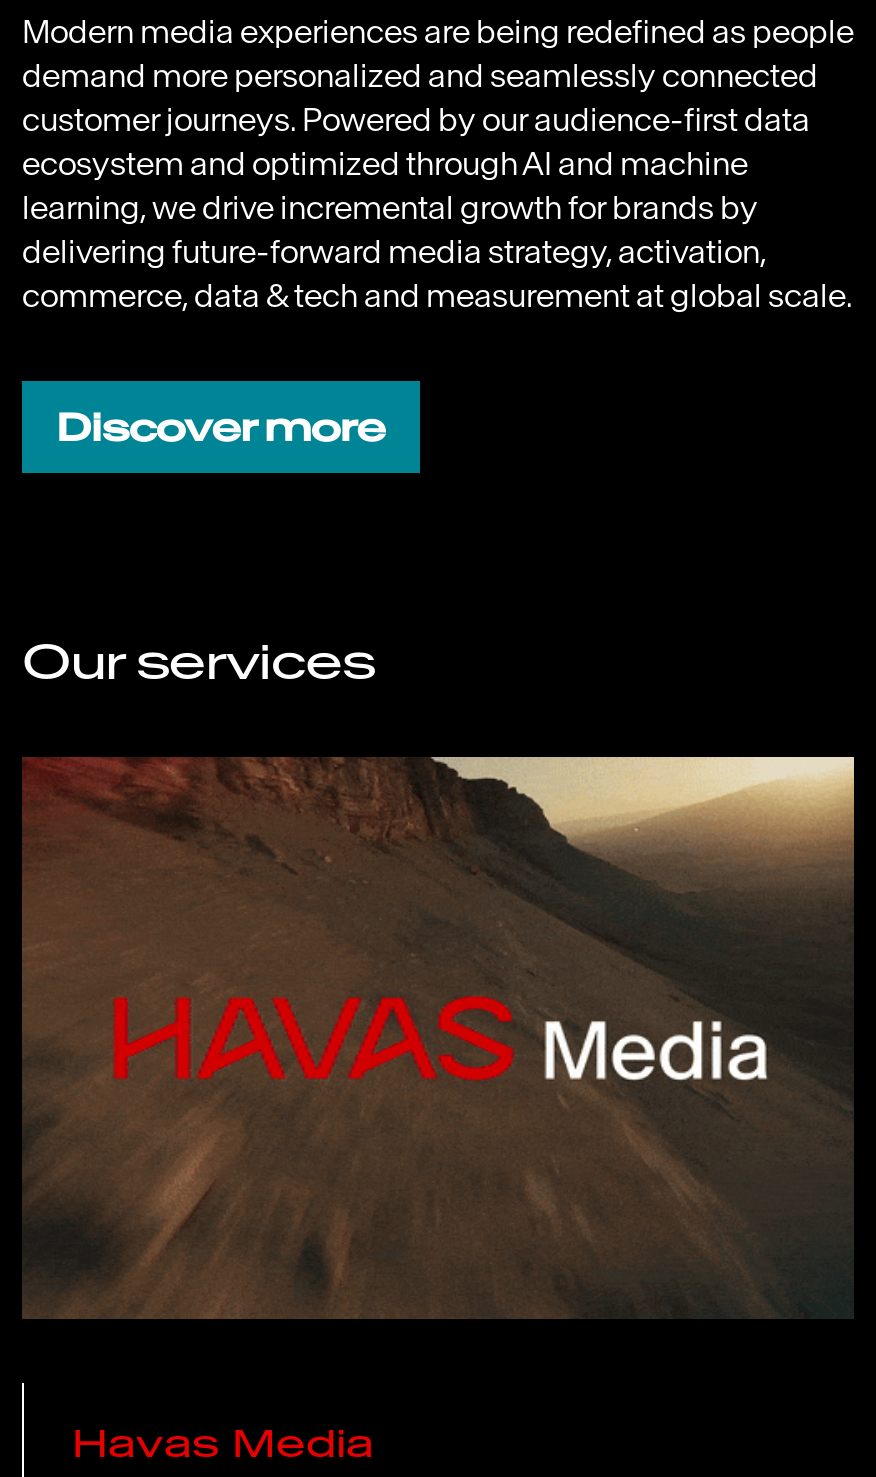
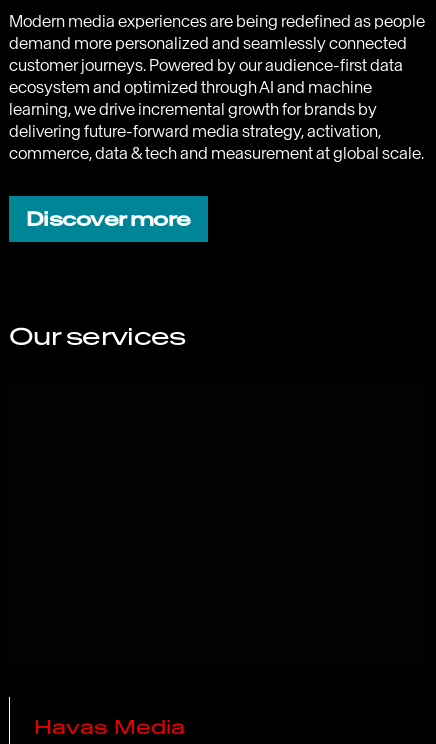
- [image]
